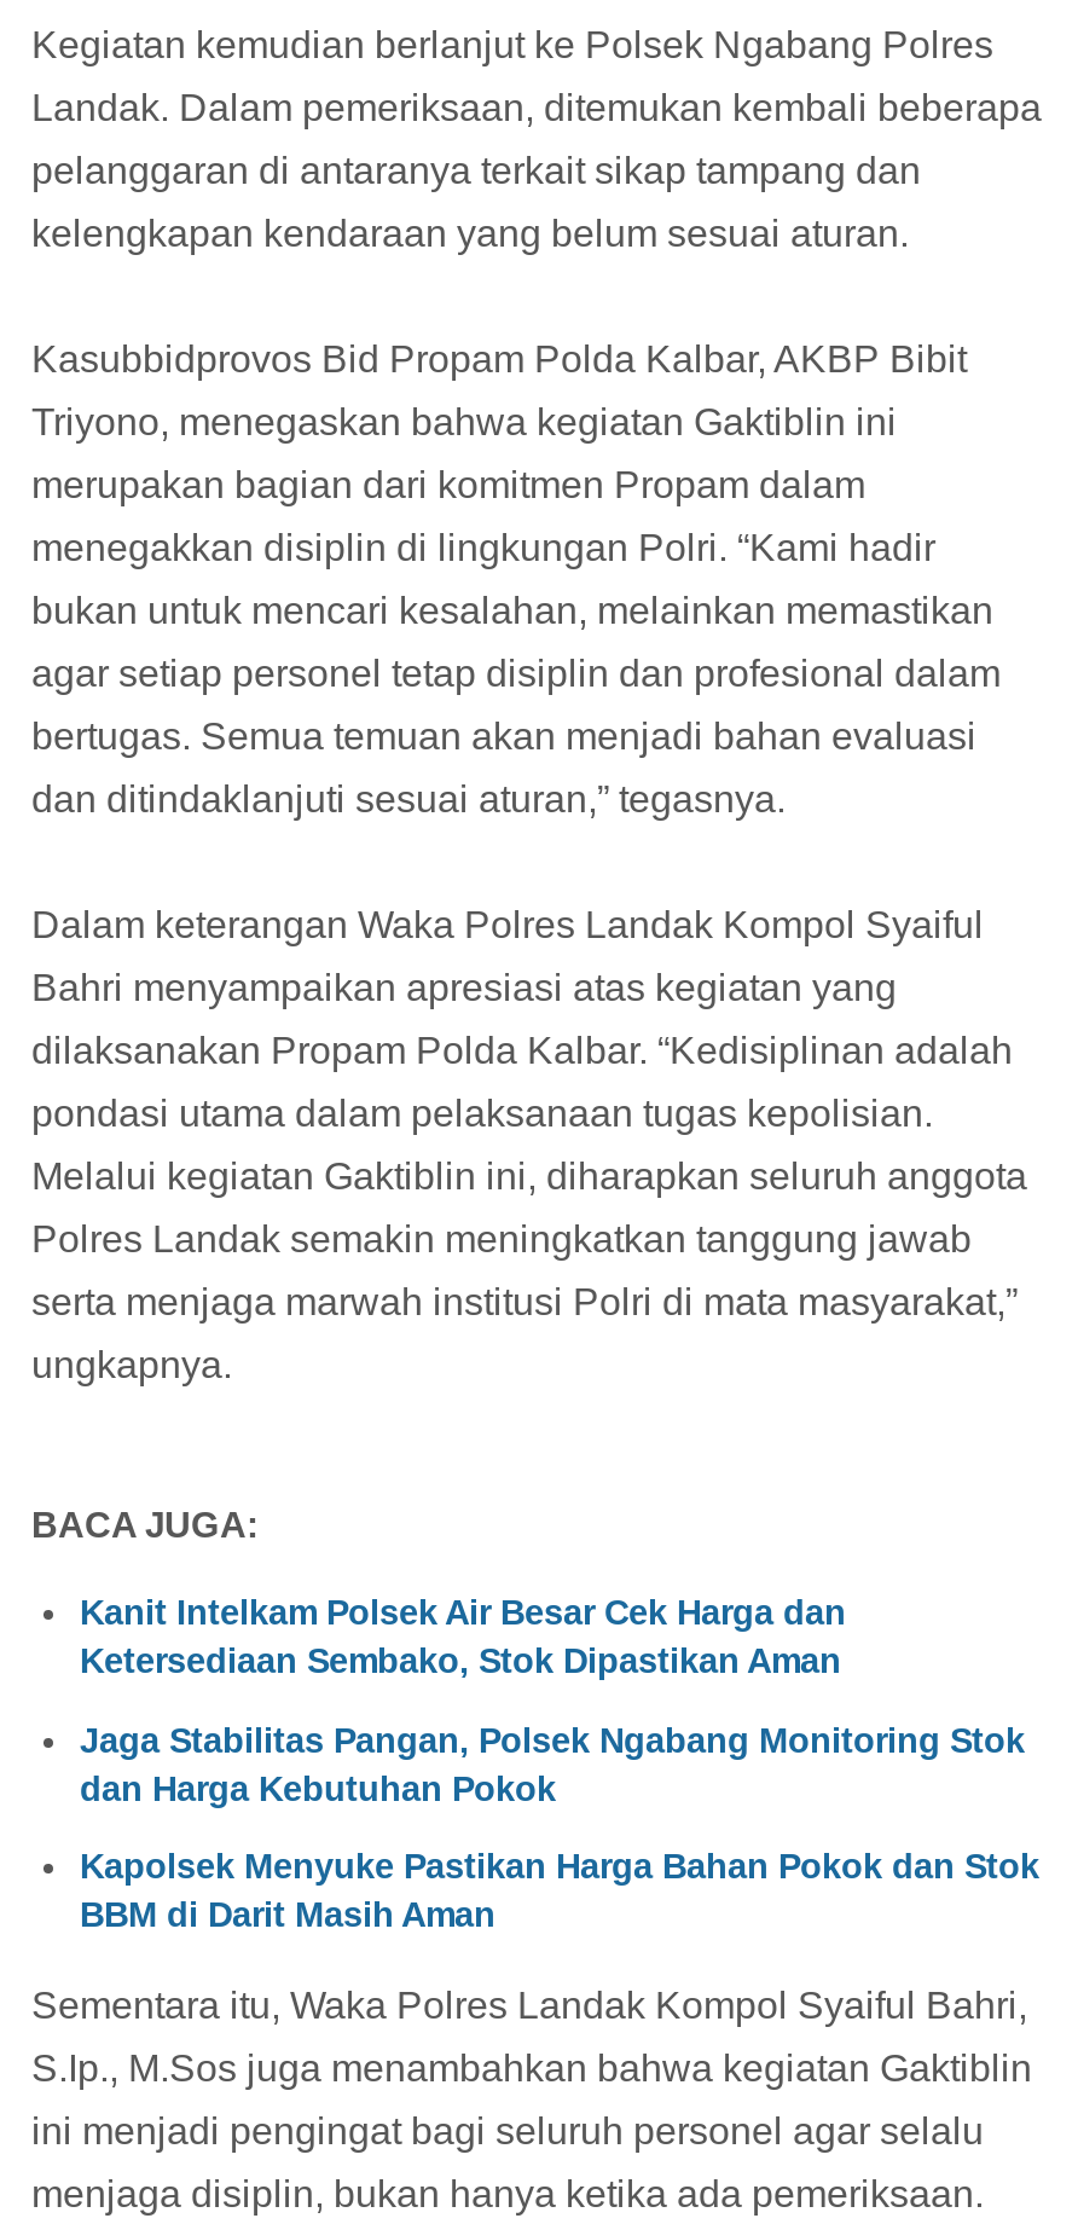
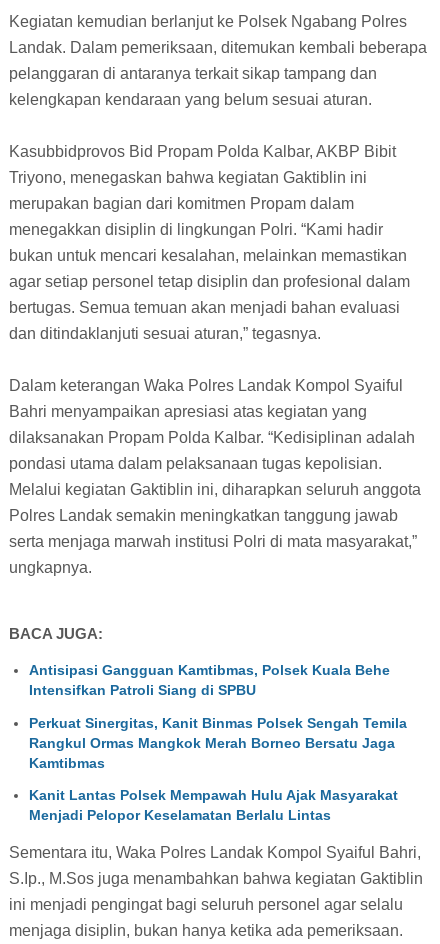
- Kanit Intelkam Polsek Air Besar Cek Harga dan
- Ketersediaan Sembako, Stok Dipastikan Aman
+ Antisipasi Gangguan Kamtibmas, Polsek Kuala Behe
+ Intensifkan Patroli Siang di SPBU

- Jaga Stabilitas Pangan, Polsek Ngabang Monitoring Stok
- dan Harga Kebutuhan Pokok
+ Perkuat Sinergitas, Kanit Binmas Polsek Sengah Temila
+ Rangkul Ormas Mangkok Merah Borneo Bersatu Jaga
+ Kamtibmas

- Kapolsek Menyuke Pastikan Harga Bahan Pokok dan Stok
- BBM di Darit Masih Aman
+ Kanit Lantas Polsek Mempawah Hulu Ajak Masyarakat
+ Menjadi Pelopor Keselamatan Berlalu Lintas
